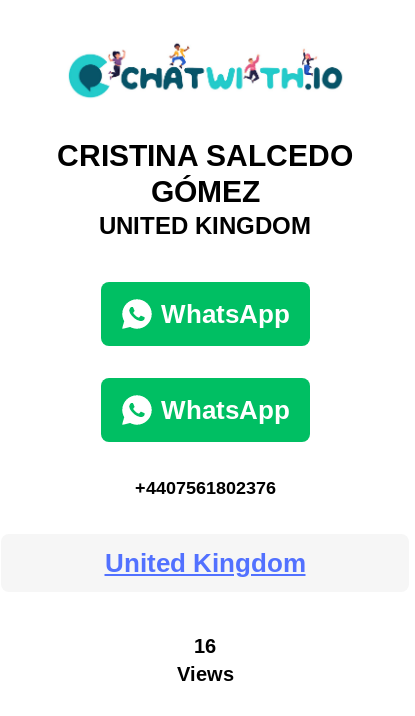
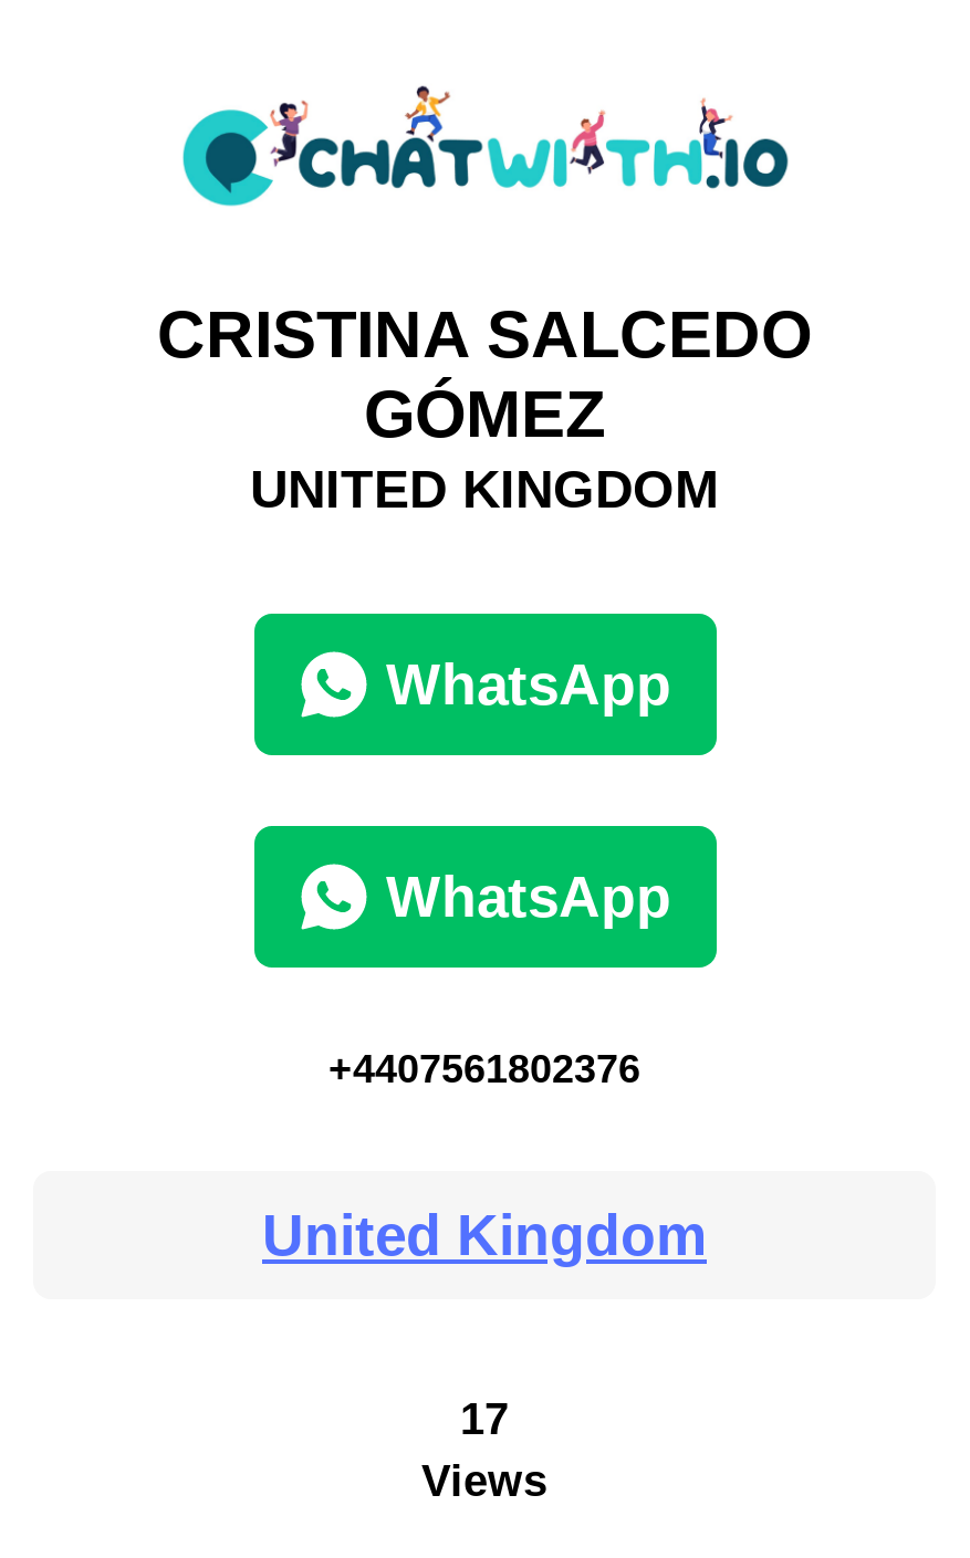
- 16
+ 17
